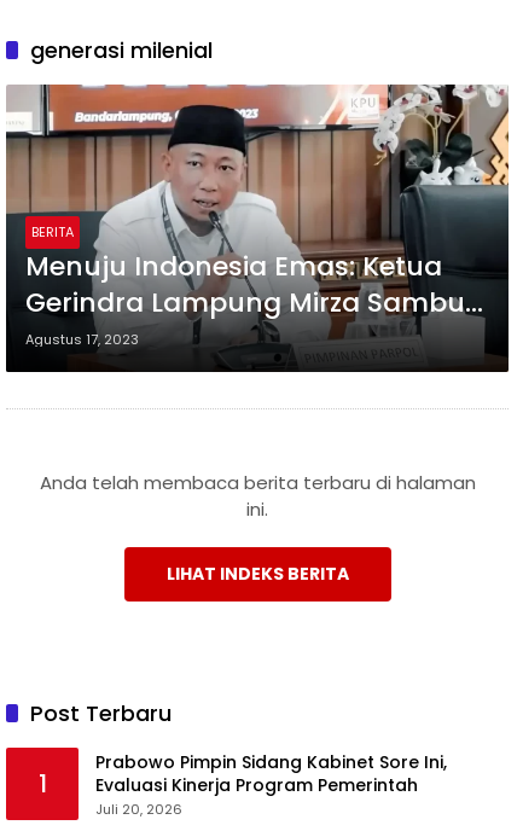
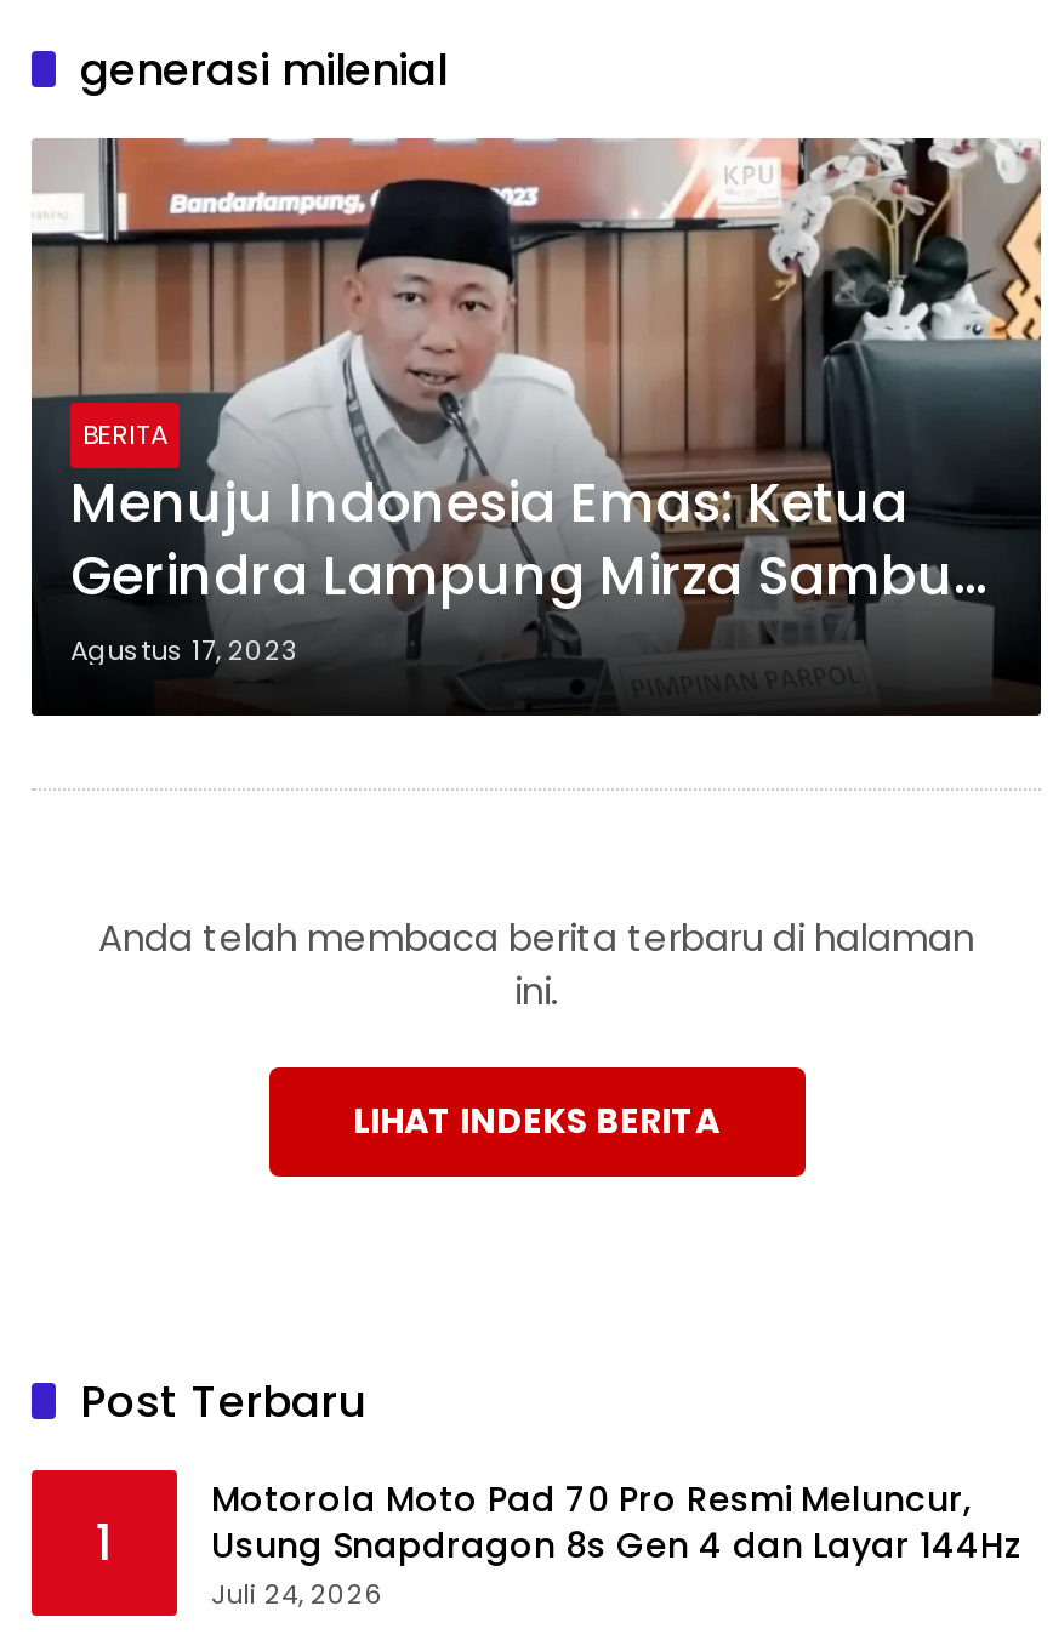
- Prabowo Pimpin Sidang Kabinet Sore Ini,
- Evaluasi Kinerja Program Pemerintah
- Juli 20, 2026
+ Motorola Moto Pad 70 Pro Resmi Meluncur,
+ Usung Snapdragon 8s Gen 4 dan Layar 144Hz
+ Juli 24, 2026
